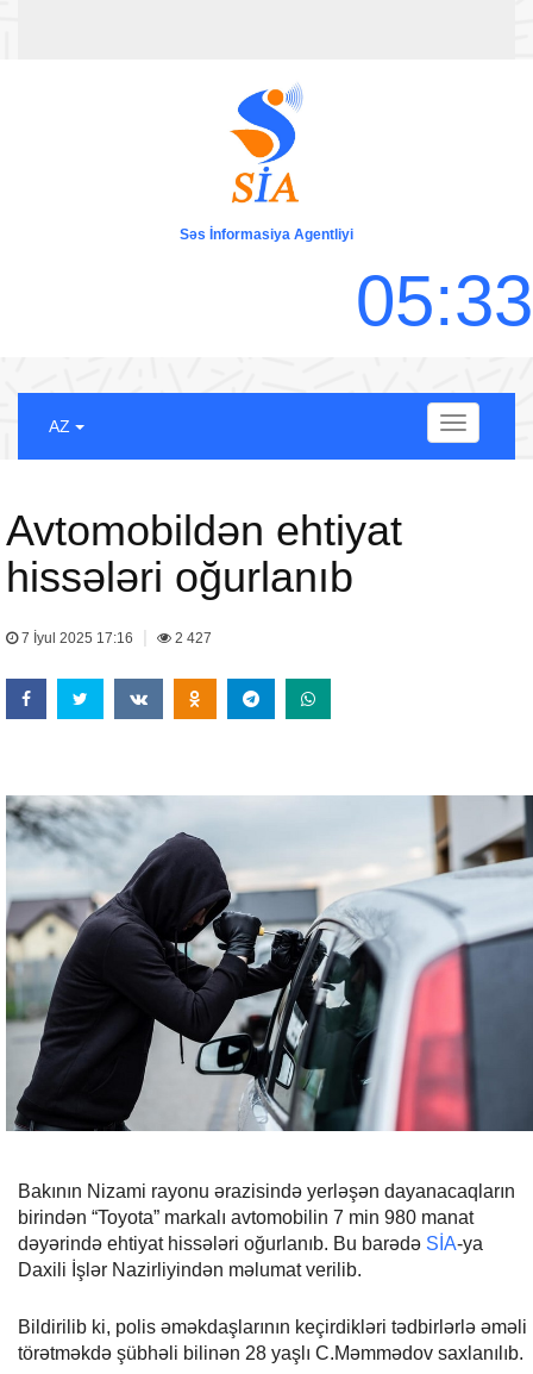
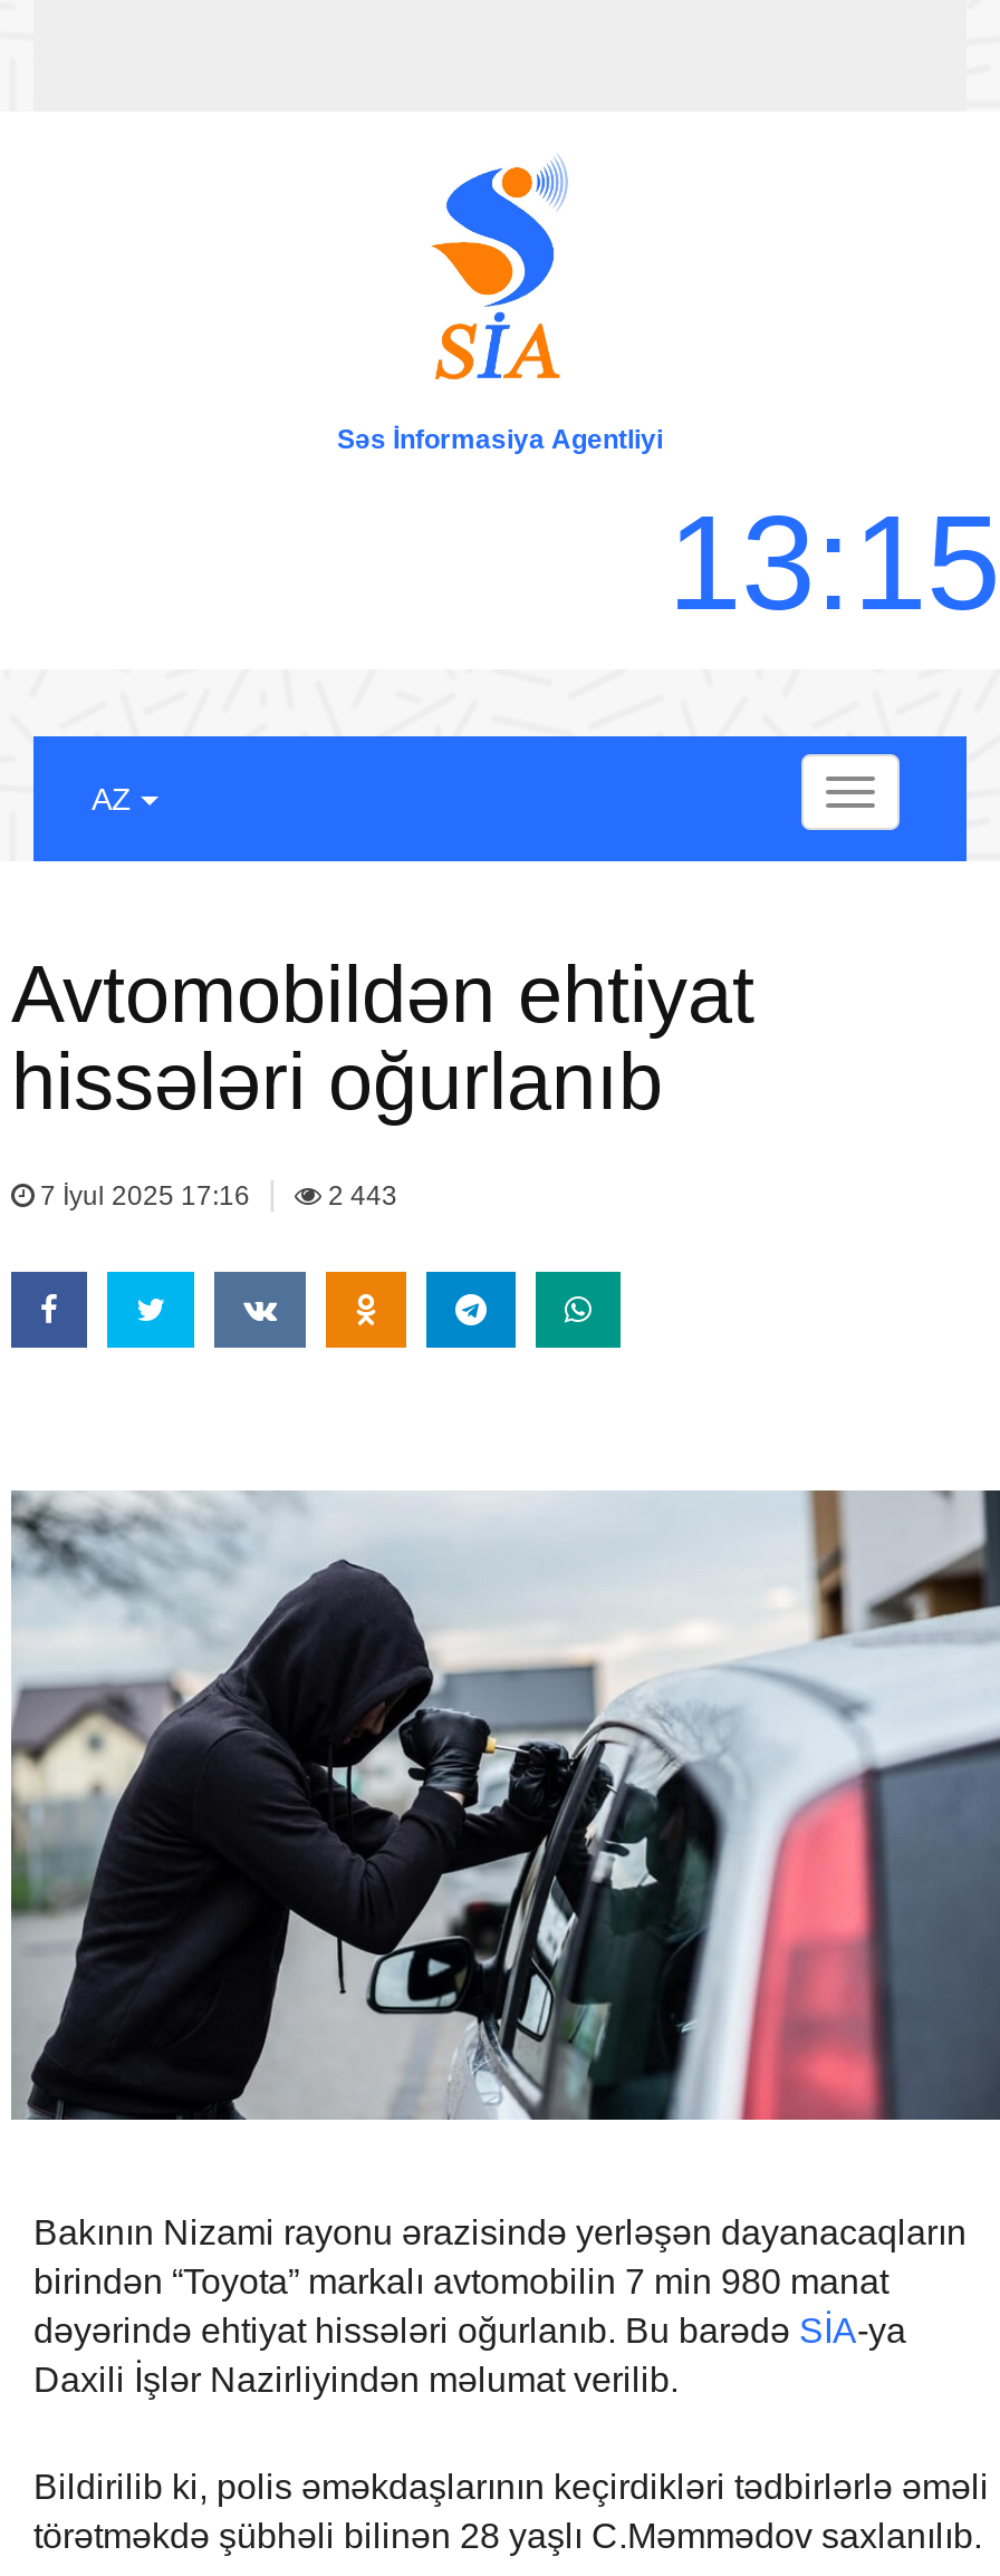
- 05:33
+ 13:15

- 2 427
+ 2 443
